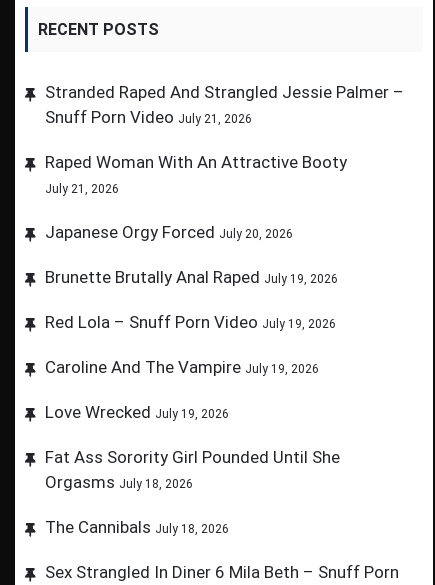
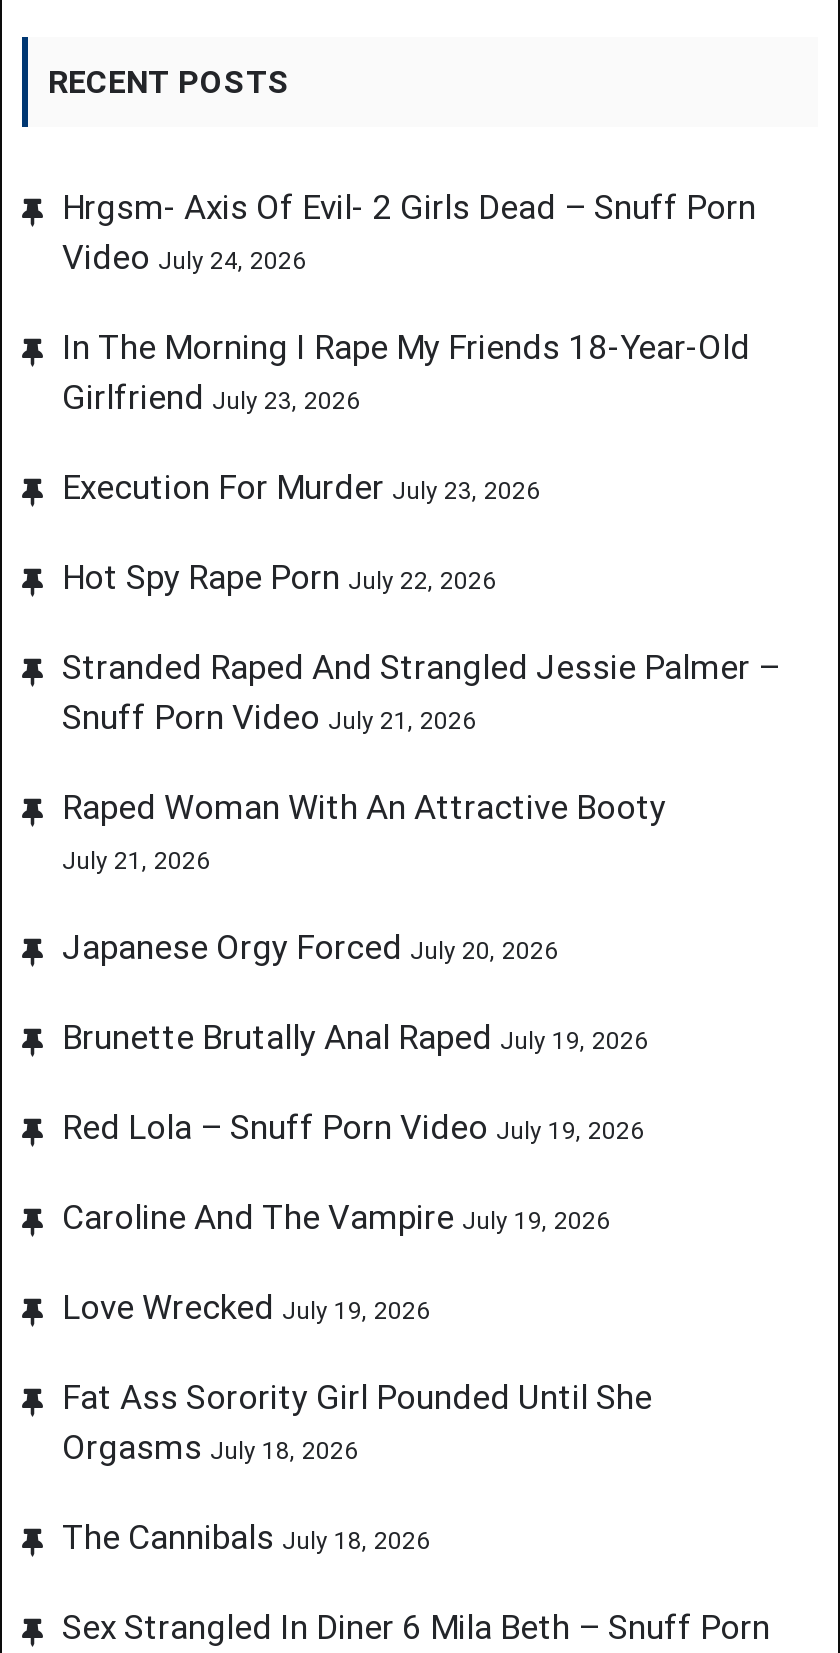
+ Hrgsm- Axis Of Evil- 2 Girls Dead – Snuff Porn
+ Video July 24, 2026
+ In The Morning I Rape My Friends 18-Year-Old
+ Girlfriend July 23, 2026
+ Execution For Murder July 23, 2026
+ Hot Spy Rape Porn July 22, 2026
